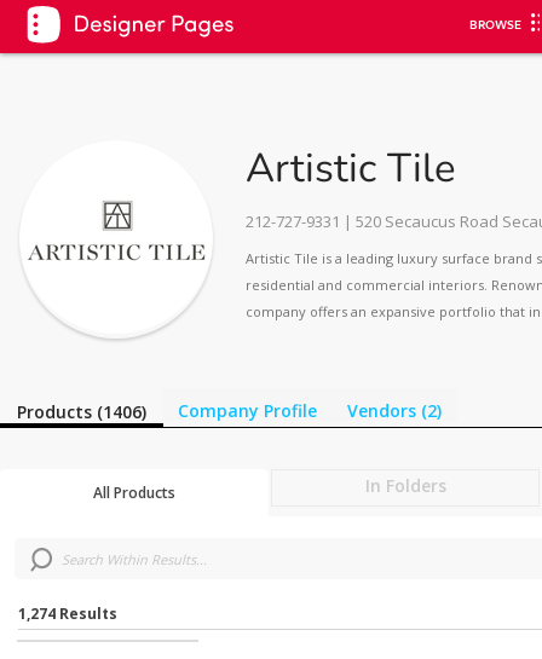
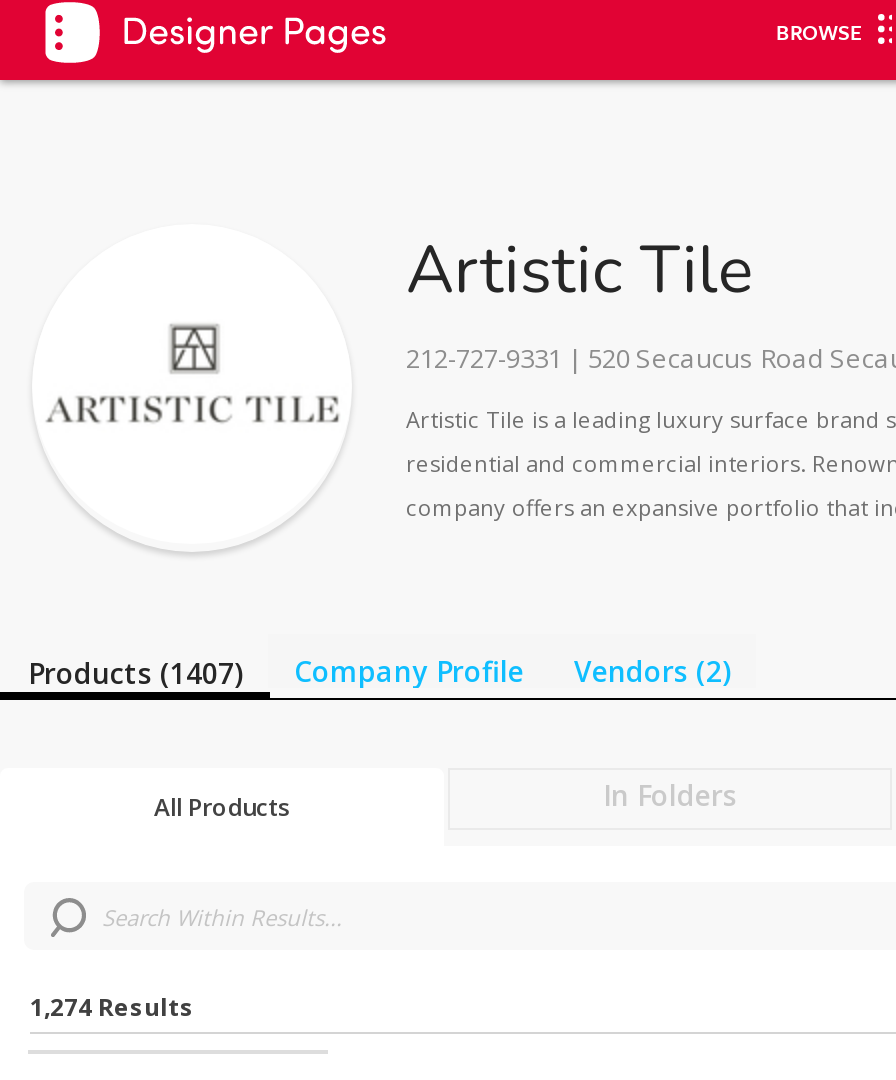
- Products (1406) Company Profile Vendors (2)
+ Products (1407) Company Profile Vendors (2)
